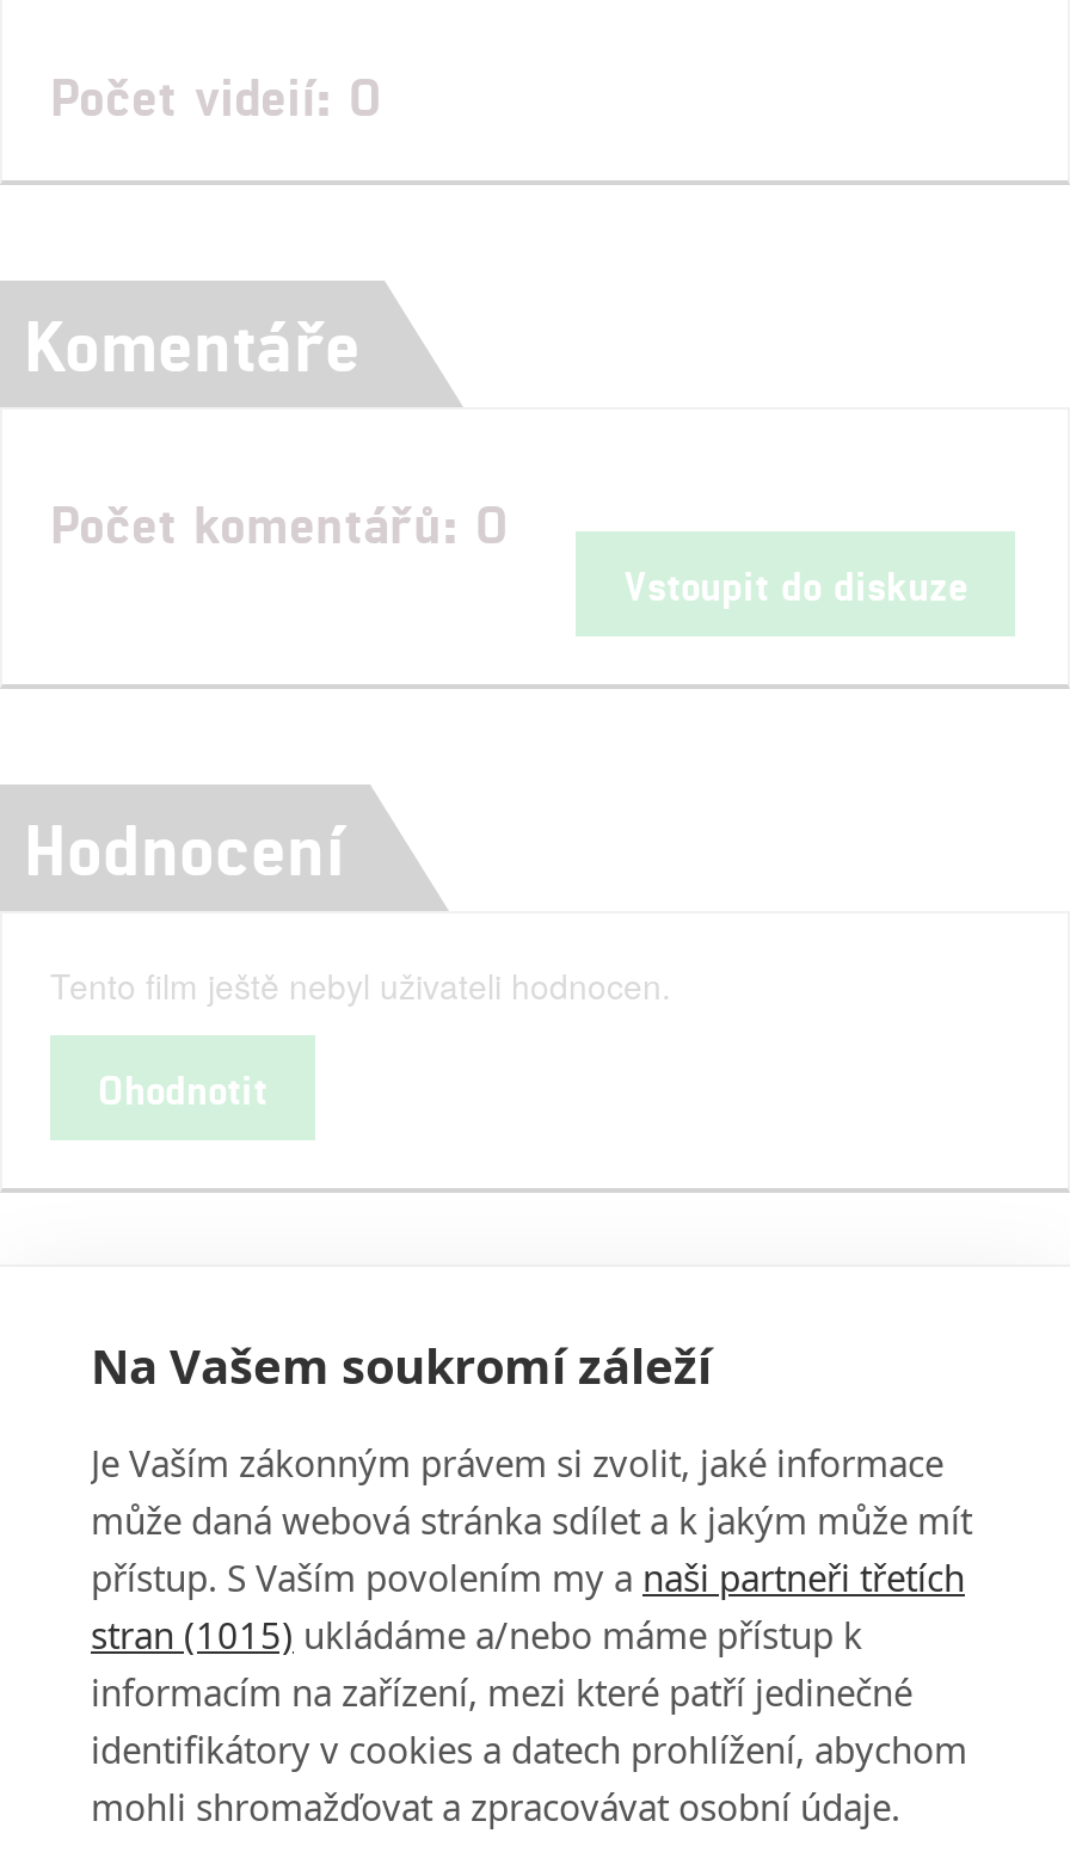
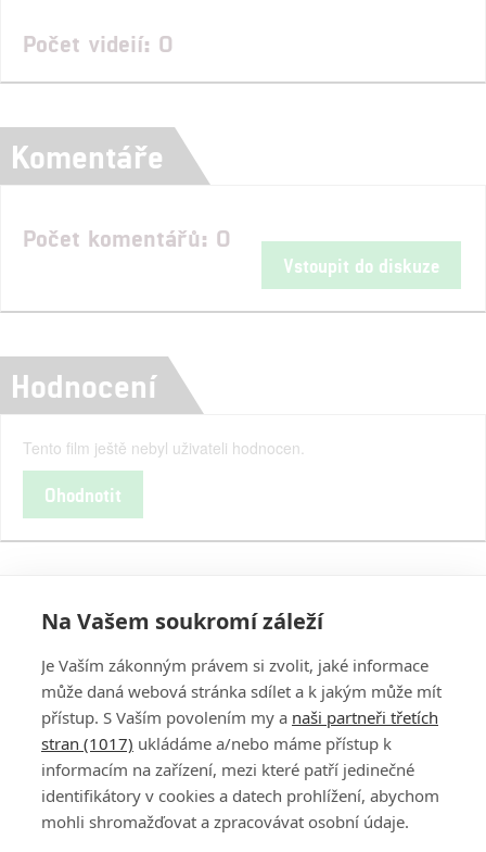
- stran (1015) ukládáme a/nebo máme přístup k
+ stran (1017) ukládáme a/nebo máme přístup k
